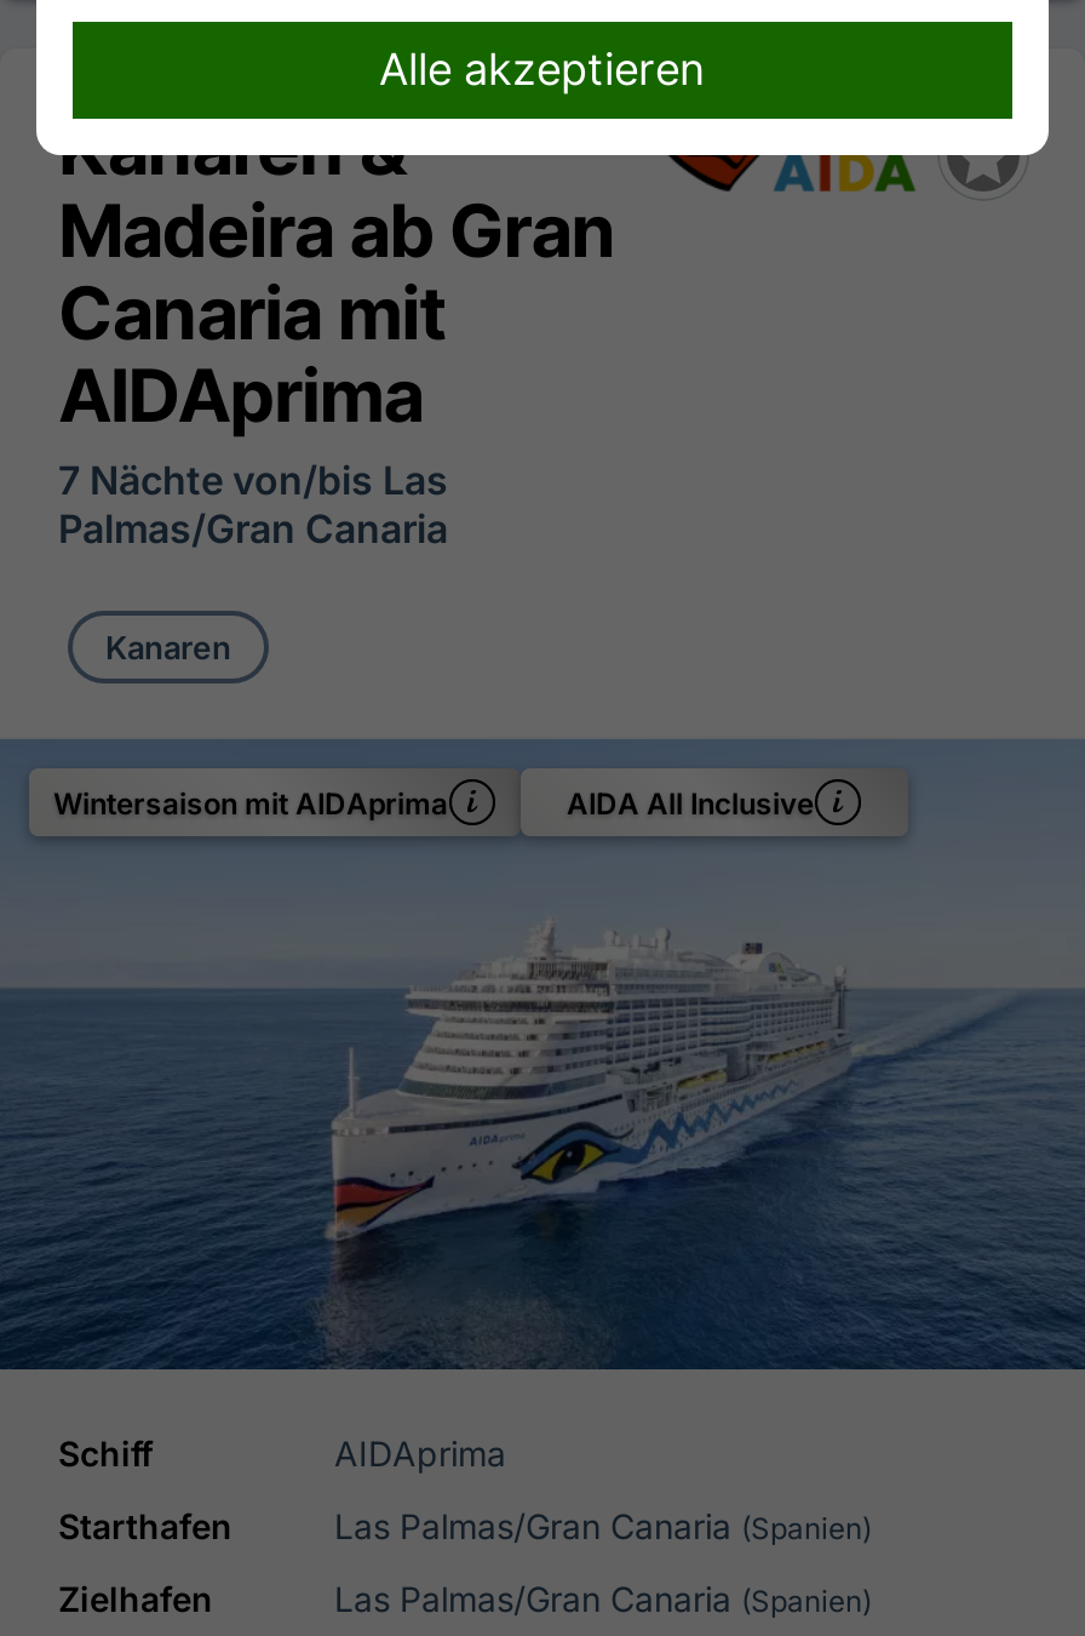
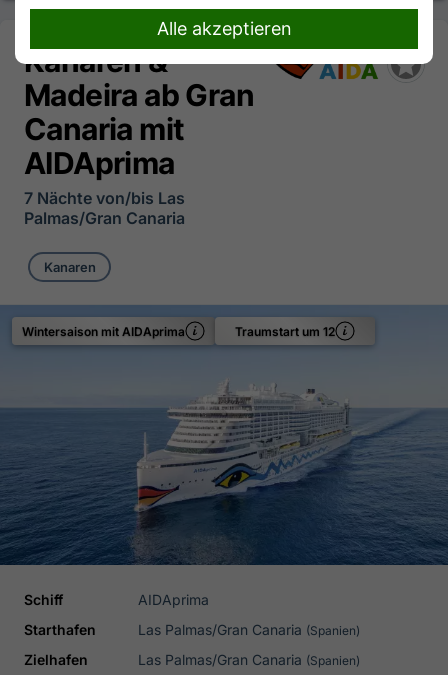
- AIDA All Inclusive
+ Traumstart um 12
